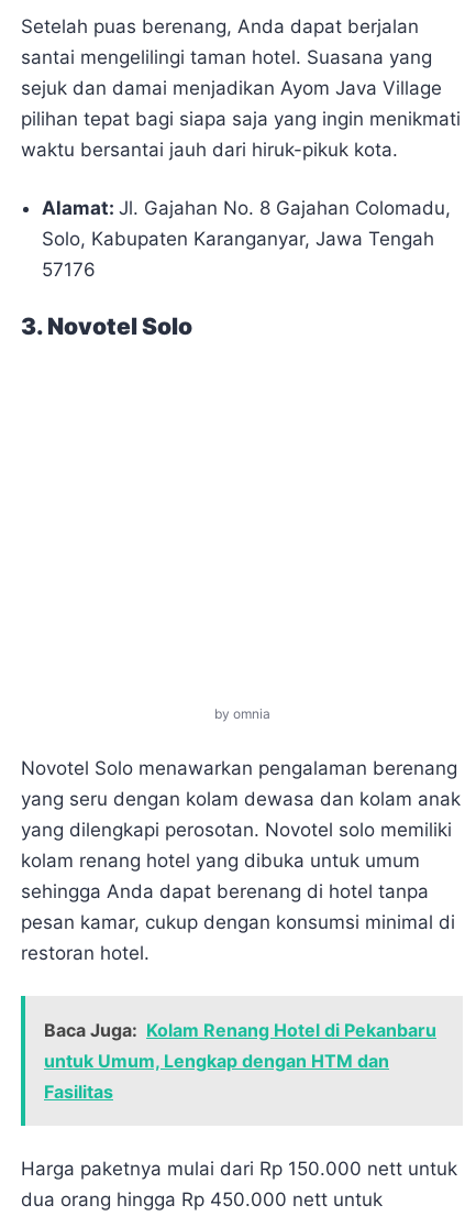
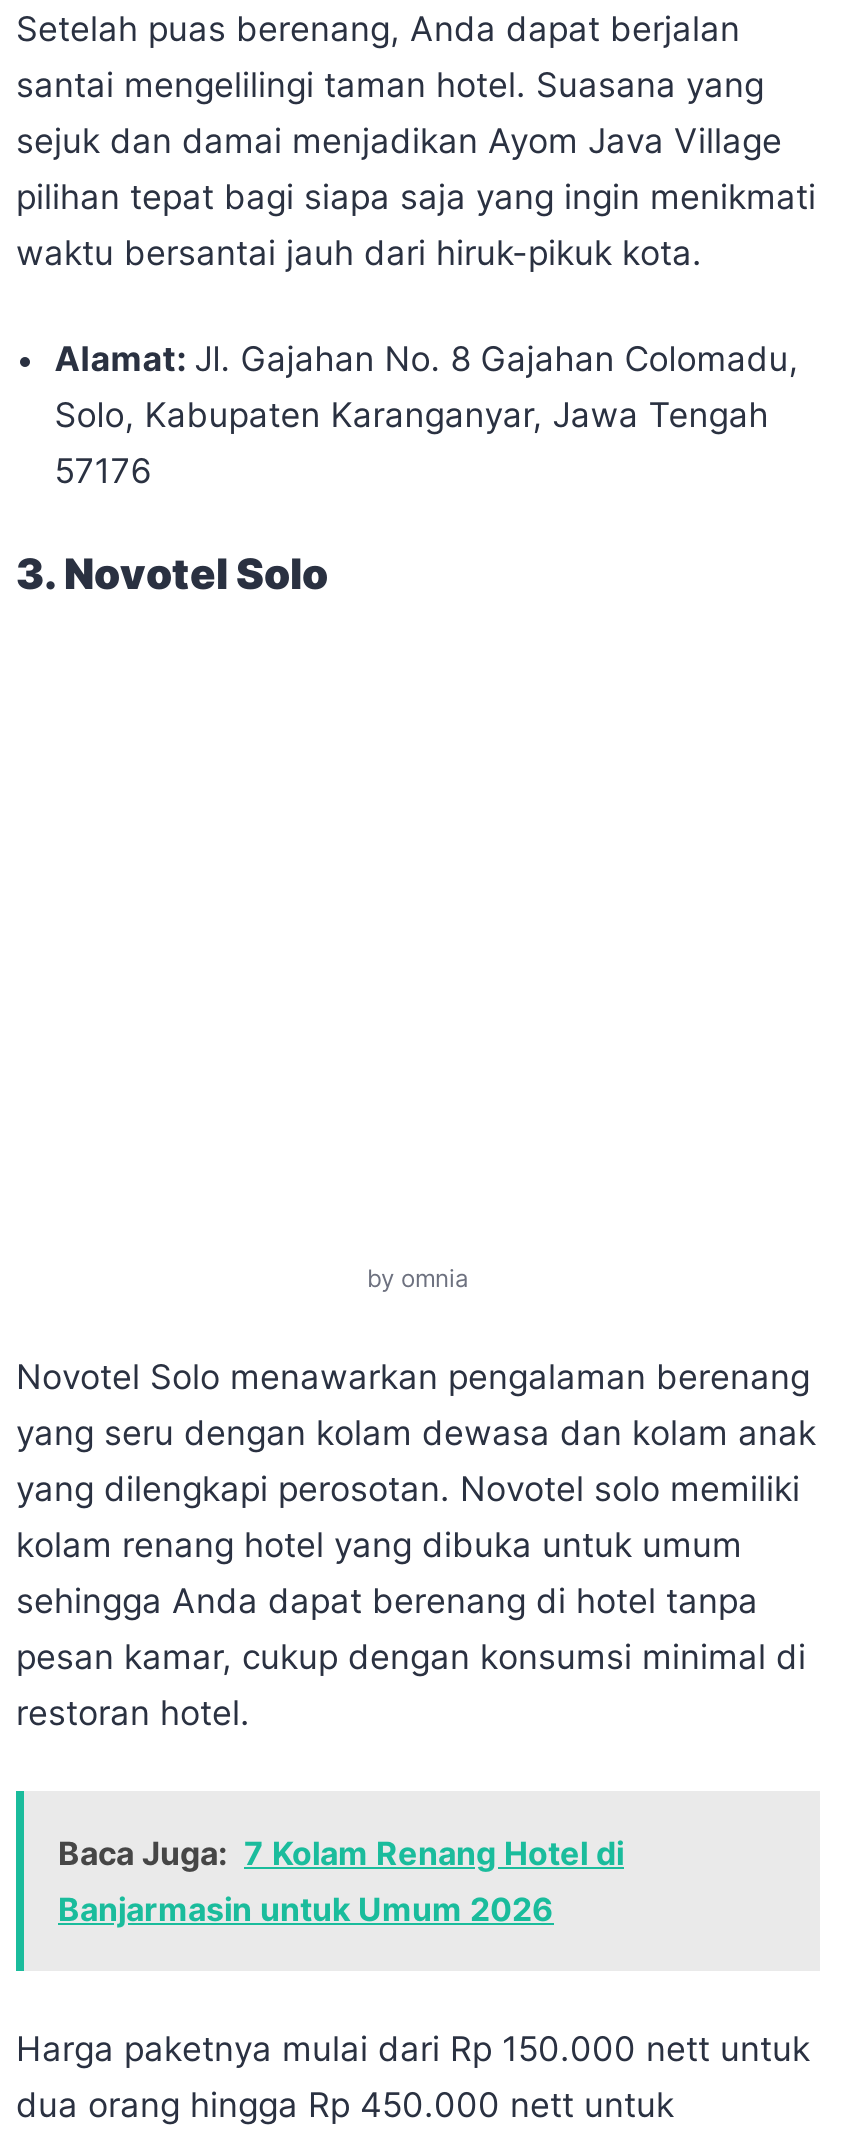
- Baca Juga: Kolam Renang Hotel di Pekanbaru
- untuk Umum, Lengkap dengan HTM dan
- Fasilitas
+ Baca Juga: 7 Kolam Renang Hotel di
+ Banjarmasin untuk Umum 2026
